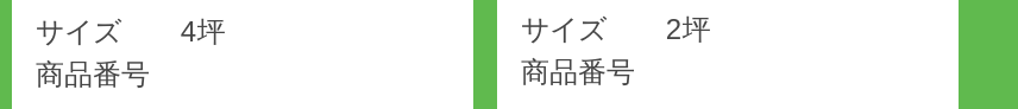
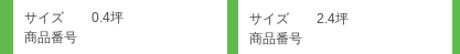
- サイズ 4坪
+ サイズ 0.4坪

- サイズ 2坪
+ サイズ 2.4坪
